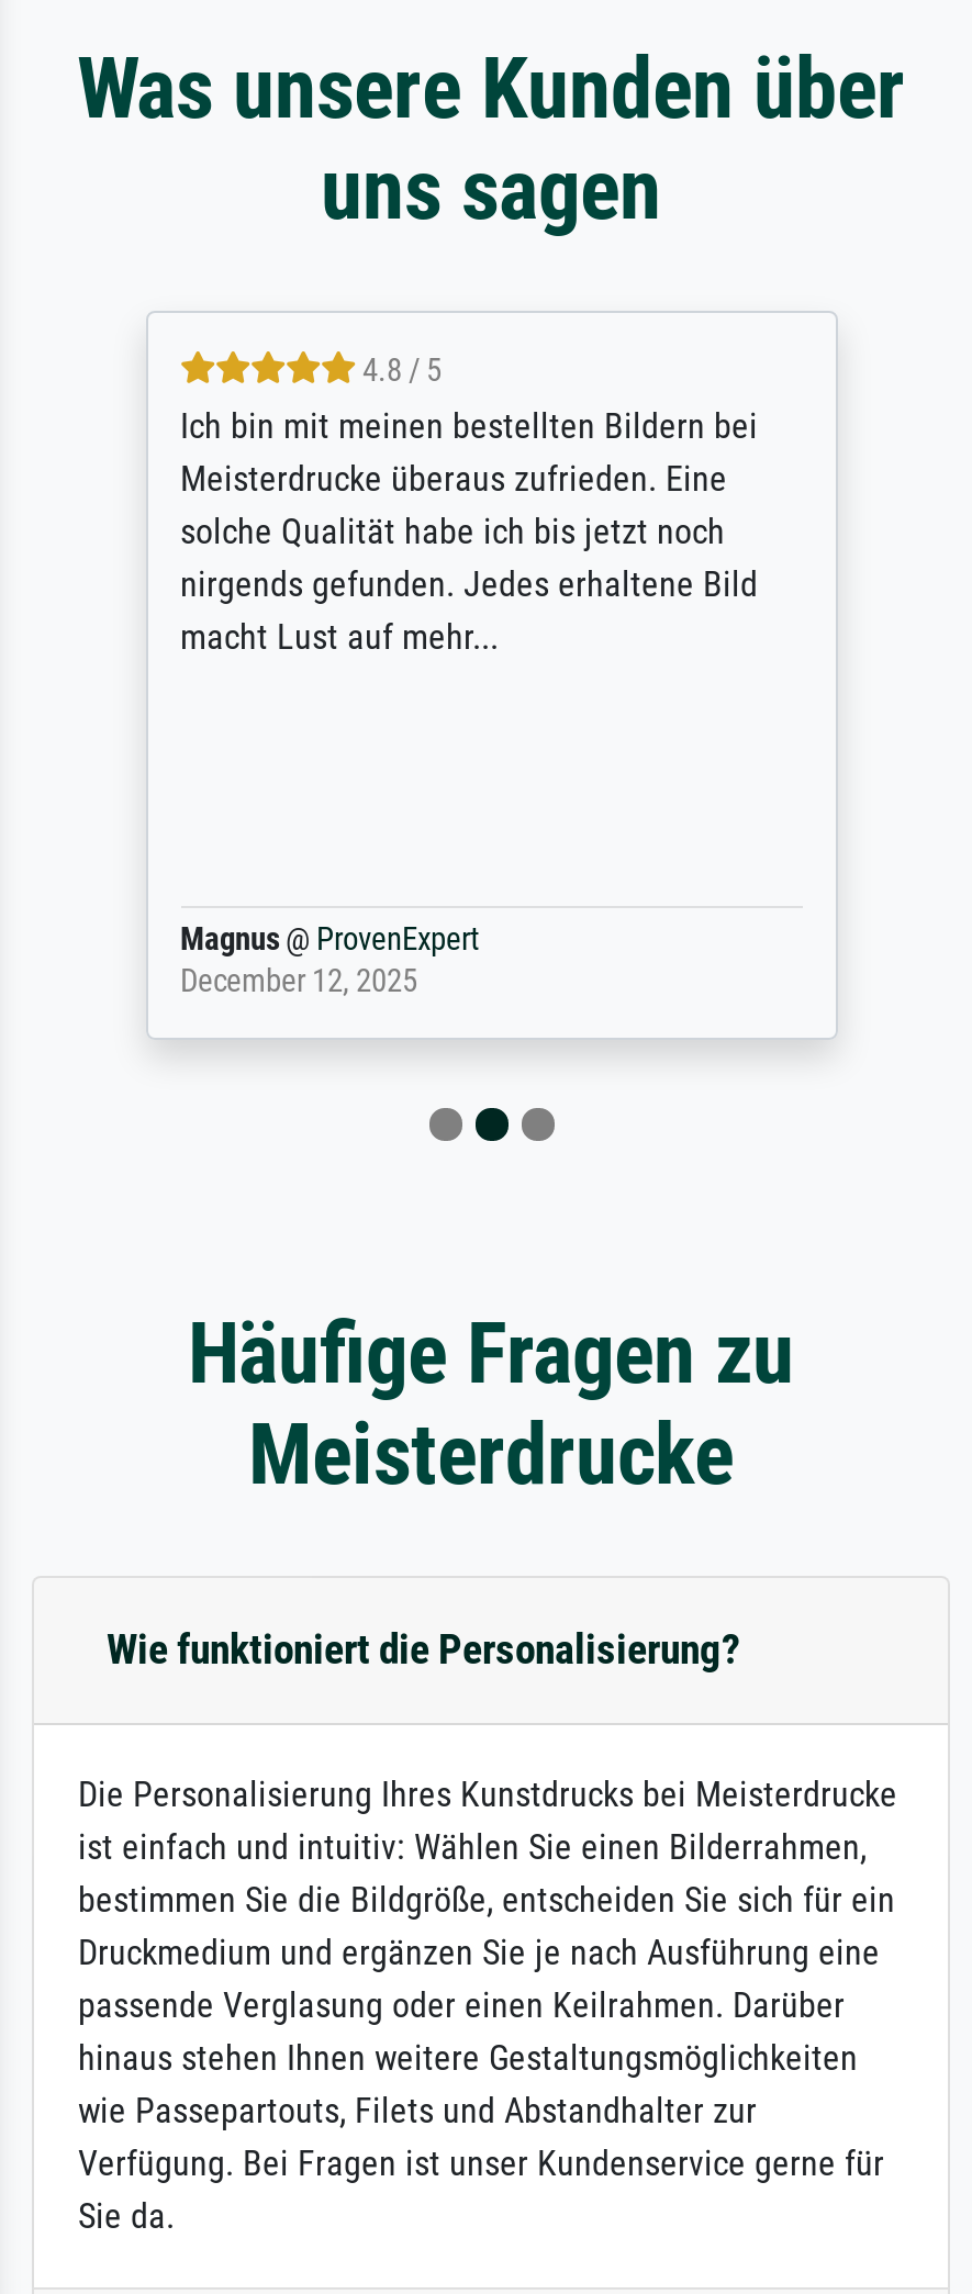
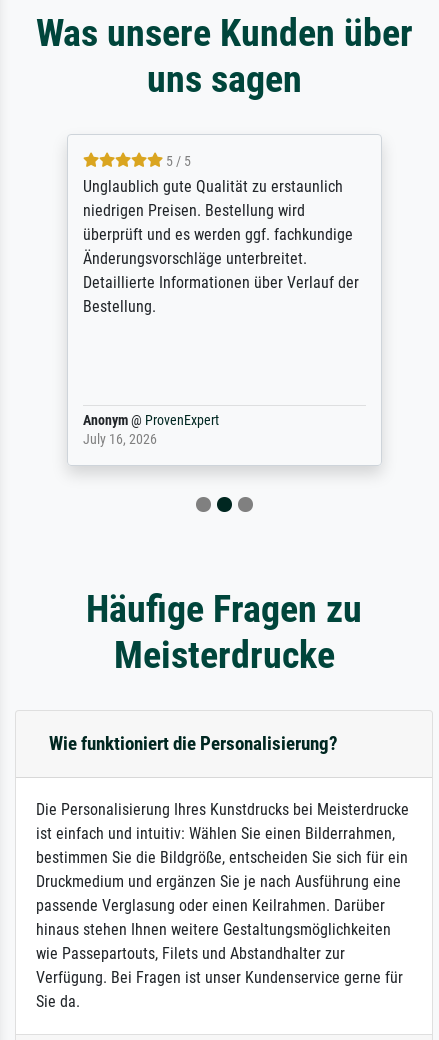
- 4.8 / 5
- Ich bin mit meinen bestellten Bildern bei
- Meisterdrucke überaus zufrieden. Eine
- solche Qualität habe ich bis jetzt noch
- nirgends gefunden. Jedes erhaltene Bild
- macht Lust auf mehr...
+ 5 / 5
+ Unglaublich gute Qualität zu erstaunlich
+ niedrigen Preisen. Bestellung wird
+ überprüft und es werden ggf. fachkundige
+ Änderungsvorschläge unterbreitet.
+ Detaillierte Informationen über Verlauf der
+ Bestellung.

- Magnus @ ProvenExpert
- December 12, 2025
+ Anonym @ ProvenExpert
+ July 16, 2026
